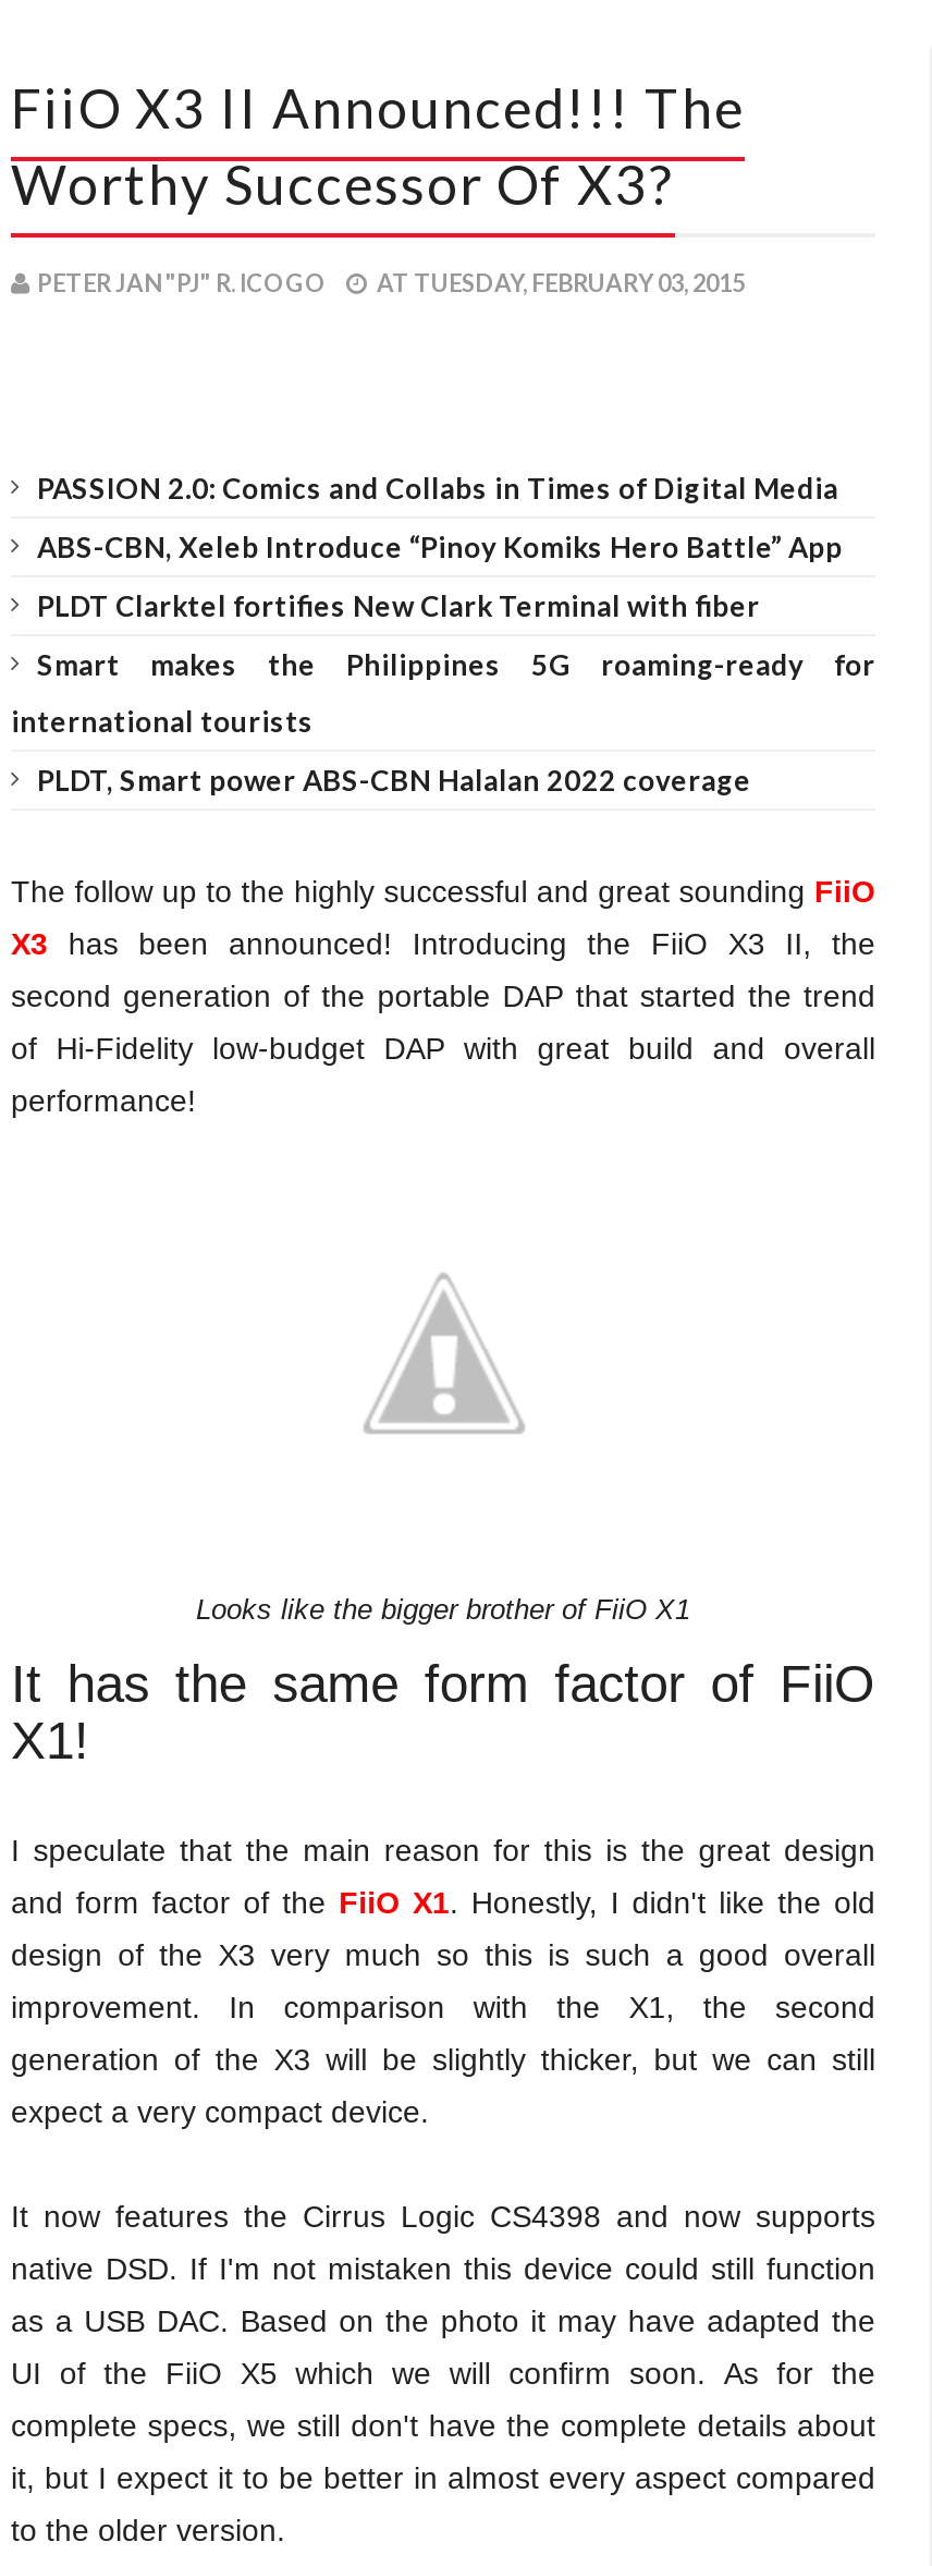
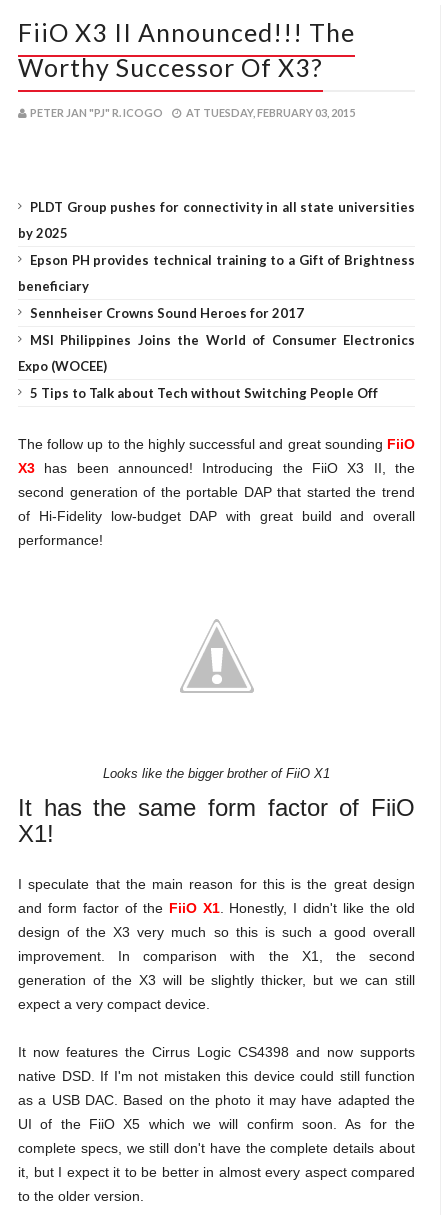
- PASSION 2.0: Comics and Collabs in Times of Digital Media
- ABS-CBN, Xeleb Introduce “Pinoy Komiks Hero Battle” App
- PLDT Clarktel fortifies New Clark Terminal with fiber
- Smart makes the Philippines 5G roaming-ready for
- international tourists
- PLDT, Smart power ABS-CBN Halalan 2022 coverage
+ PLDT Group pushes for connectivity in all state universities
+ by 2025
+ Epson PH provides technical training to a Gift of Brightness
+ beneficiary
+ Sennheiser Crowns Sound Heroes for 2017
+ MSI Philippines Joins the World of Consumer Electronics
+ Expo (WOCEE)
+ 5 Tips to Talk about Tech without Switching People Off
